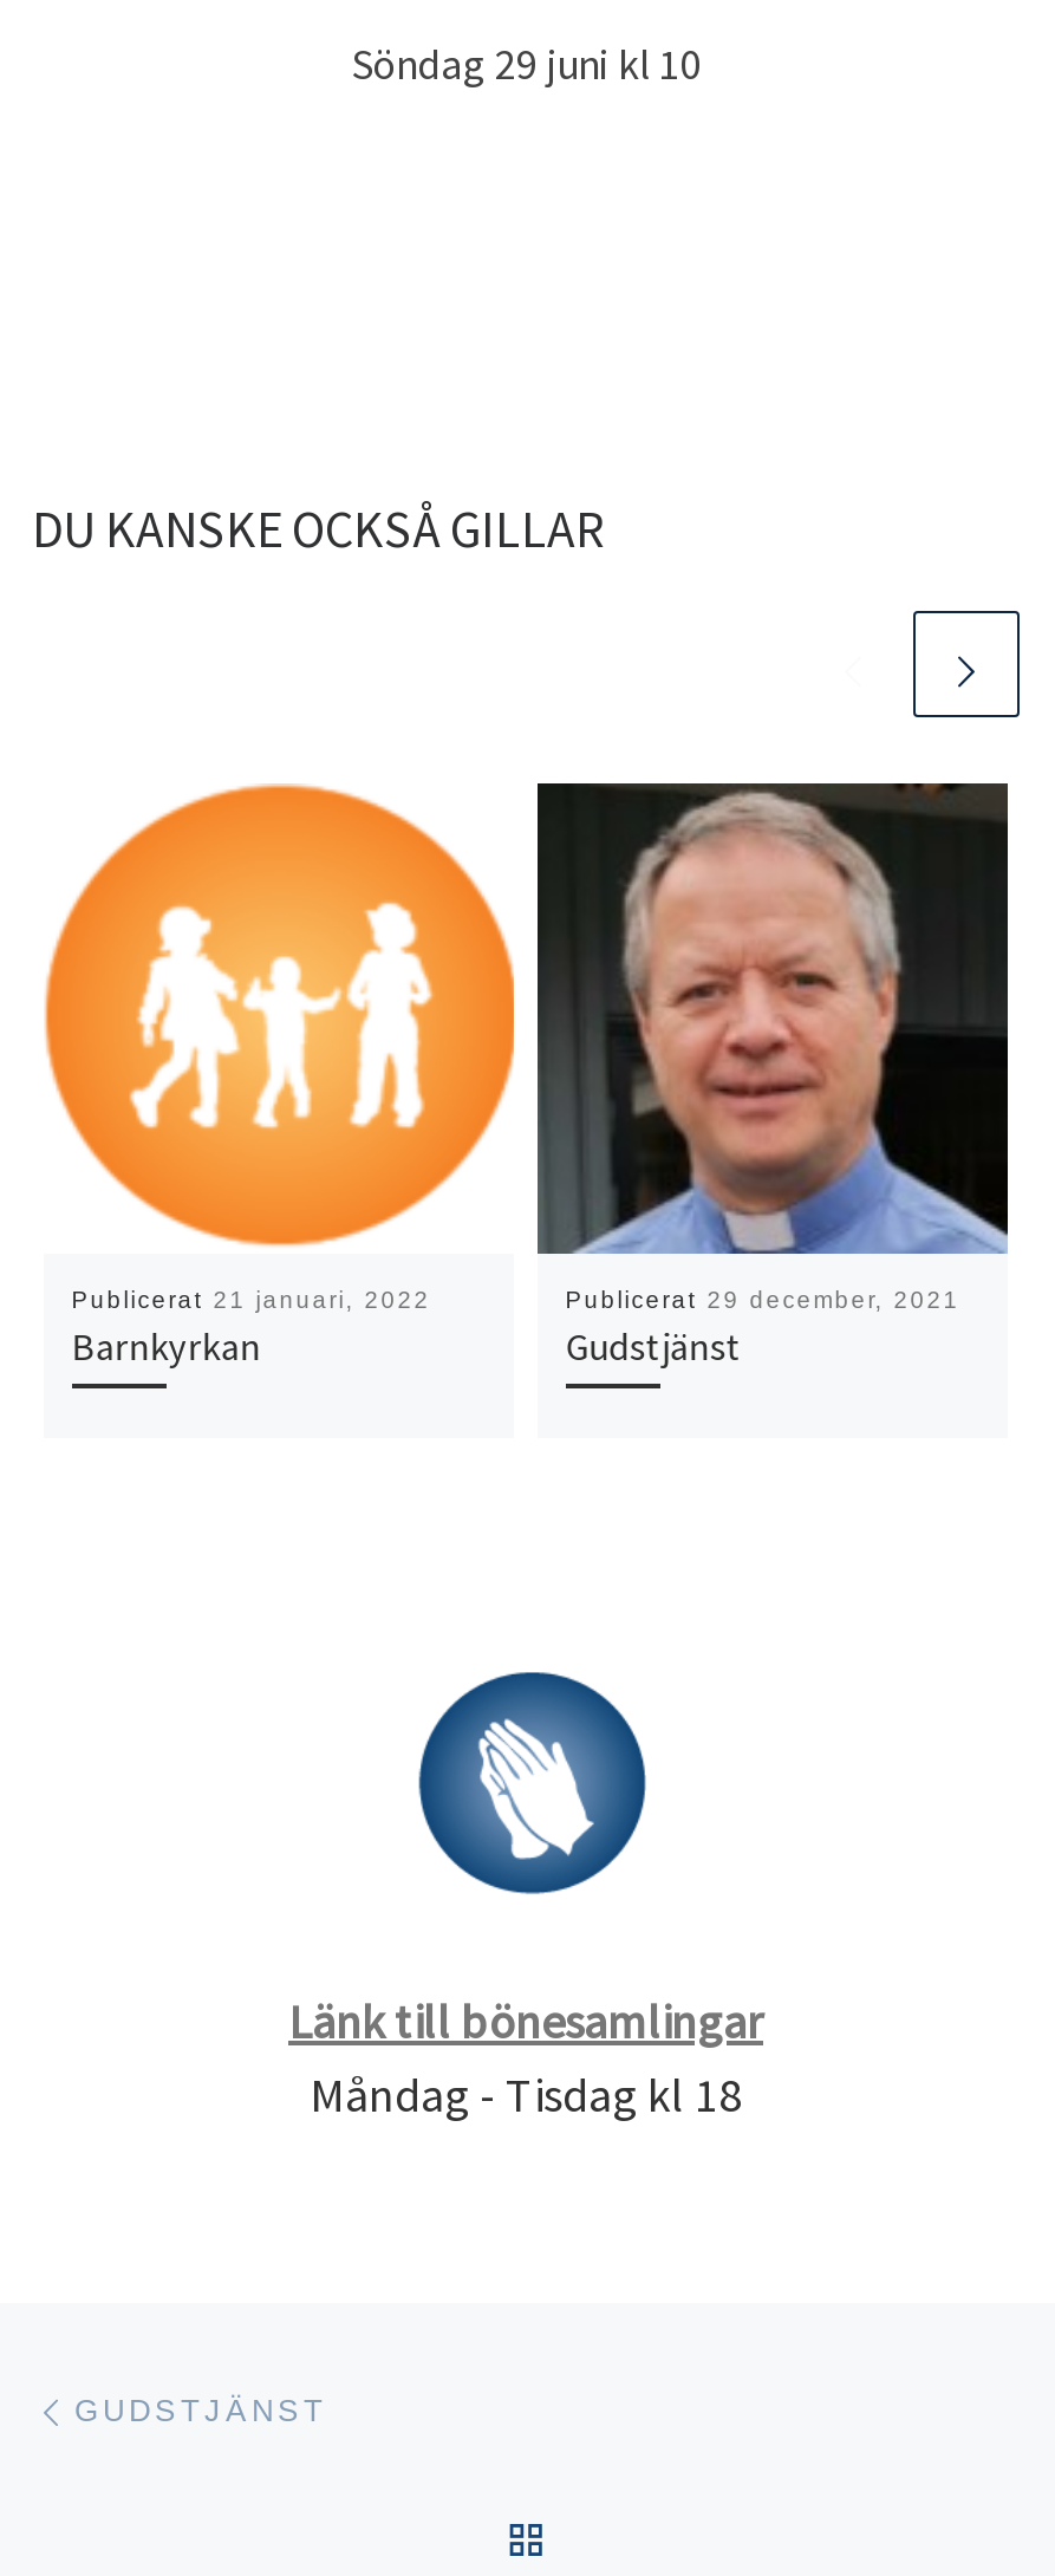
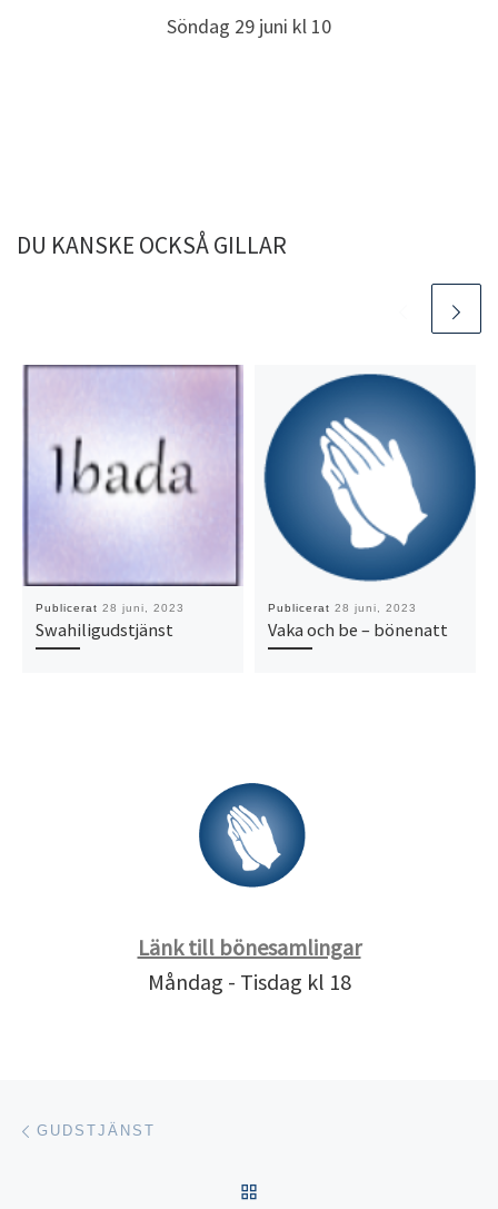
- [image]
- Publicerat 21 januari, 2022
- Barnkyrkan
+ [image]
+ Publicerat 28 juni, 2023
+ Swahiligudstjänst

- [image]
- Publicerat 29 december, 2021
- Gudstjänst
+ [image]
+ Publicerat 28 juni, 2023
+ Vaka och be – bönenatt
